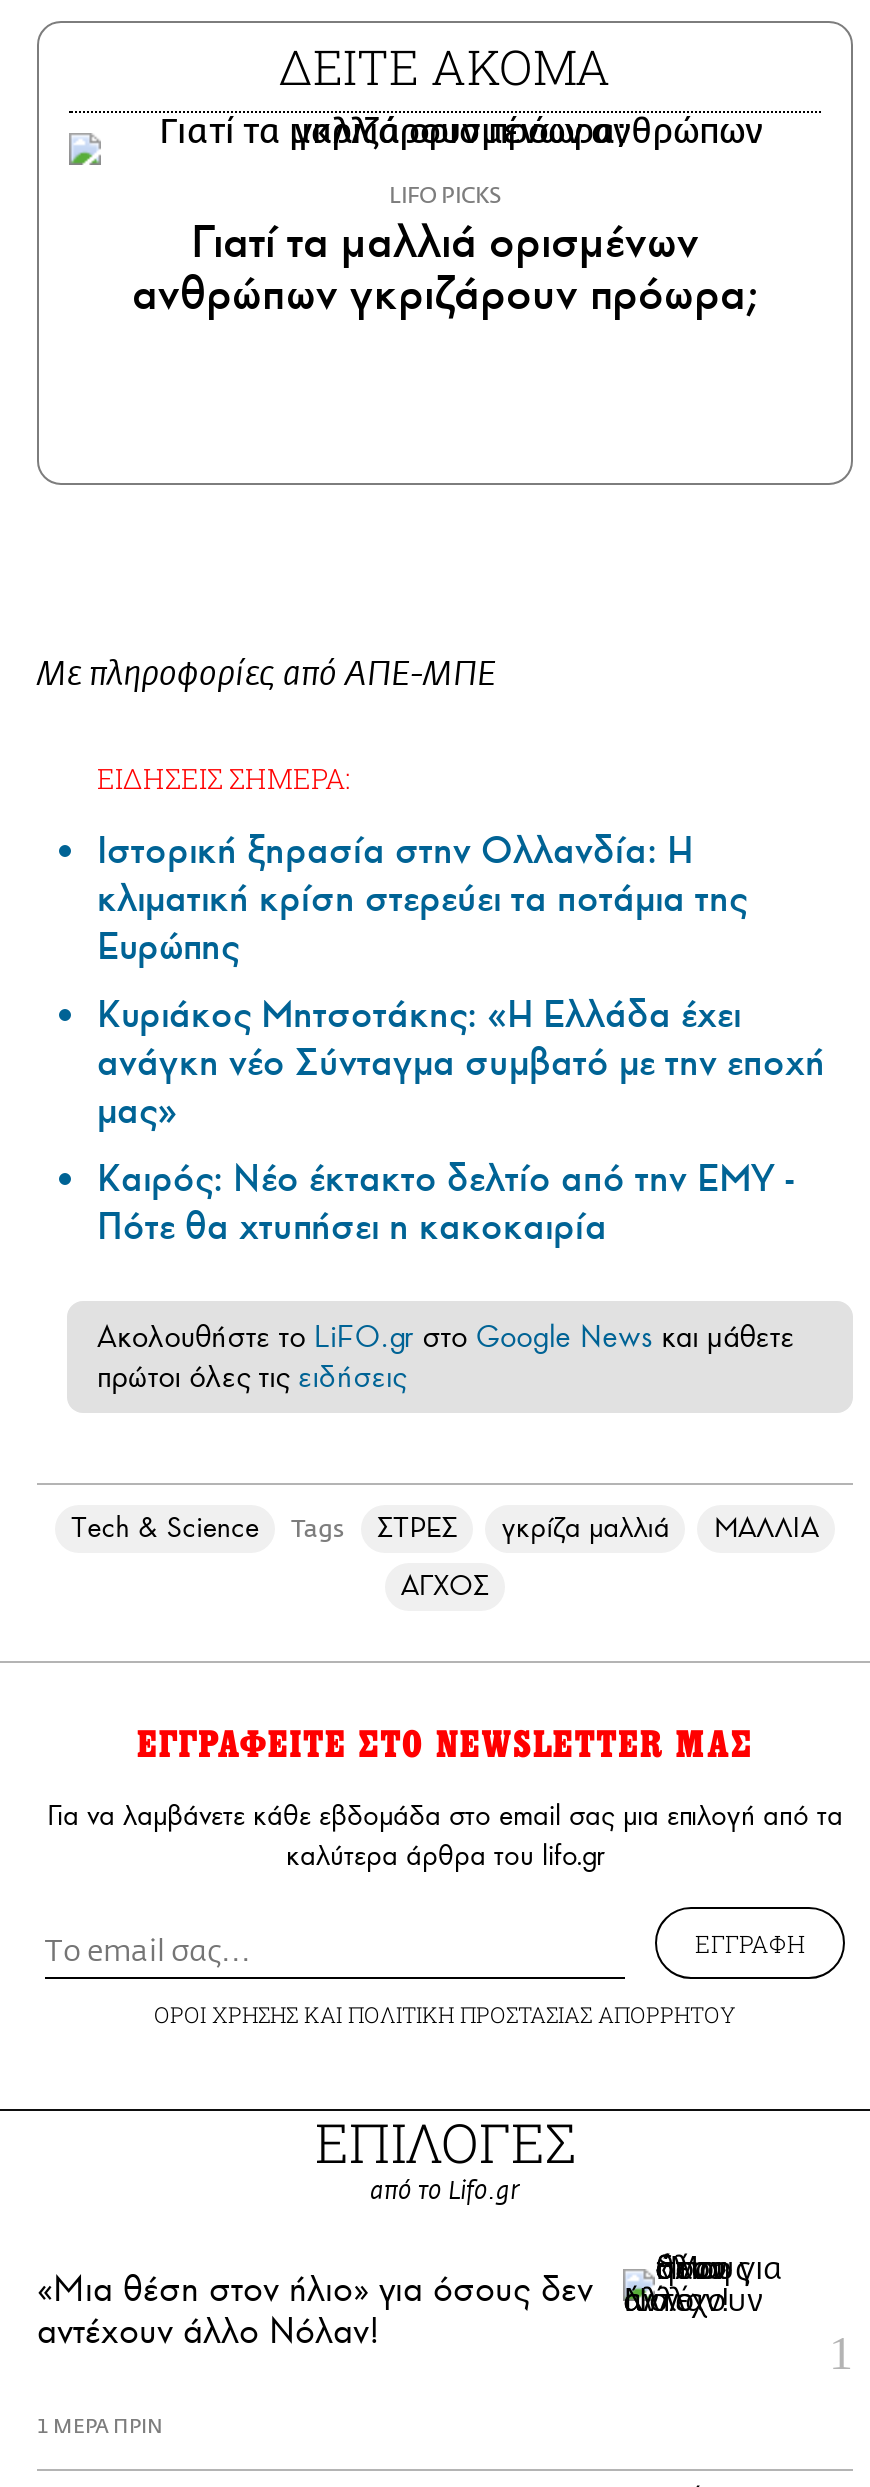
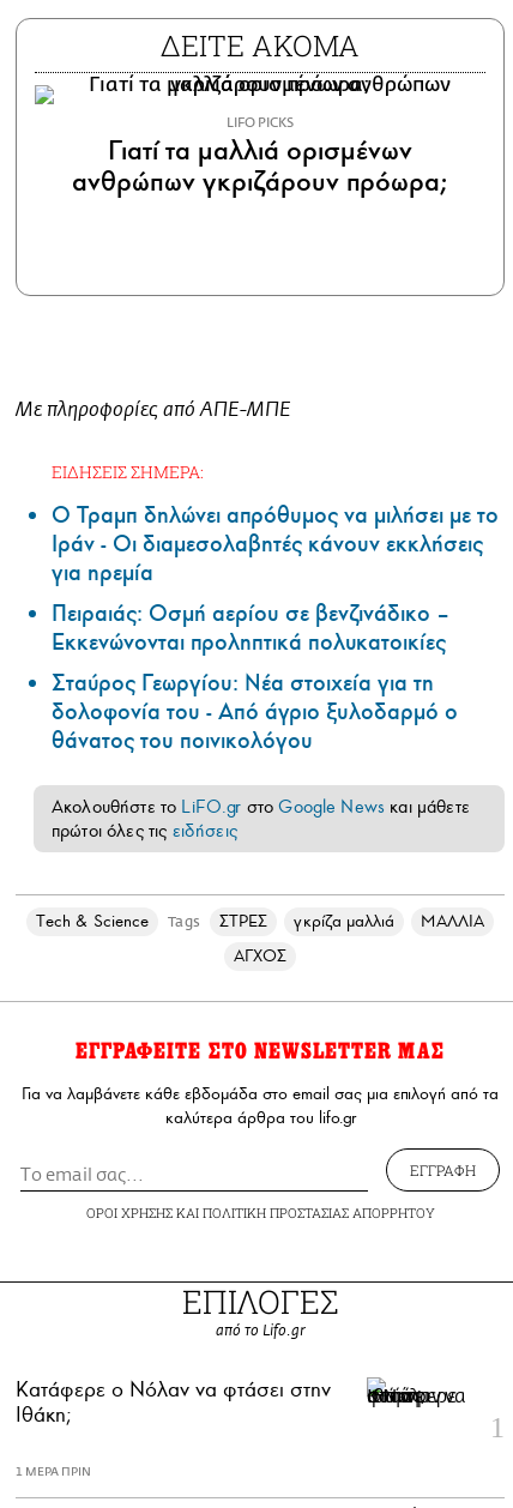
- Ιστορική ξηρασία στην Ολλανδία: Η
- κλιματική κρίση στερεύει τα ποτάμια της
- Ευρώπης
- Κυριάκος Μητσοτάκης: «Η Ελλάδα έχει
- ανάγκη νέο Σύνταγμα συμβατό με την εποχή
- μας»
- Καιρός: Νέο έκτακτο δελτίο από την ΕΜΥ -
- Πότε θα χτυπήσει η κακοκαιρία
+ Ο Τραμπ δηλώνει απρόθυμος να μιλήσει με το
+ Ιράν - Οι διαμεσολαβητές κάνουν εκκλήσεις
+ για ηρεμία
+ Πειραιάς: Οσμή αερίου σε βενζινάδικο –
+ Εκκενώνονται προληπτικά πολυκατοικίες
+ Σταύρος Γεωργίου: Νέα στοιχεία για τη
+ δολοφονία του - Από άγριο ξυλοδαρμό ο
+ θάνατος του ποινικολόγου

- [image]
- «Μια θέση στον ήλιο» για όσους δεν
- αντέχουν άλλο Νόλαν!
+ [image]
+ Κατάφερε ο Νόλαν να φτάσει στην
+ Ιθάκη;
